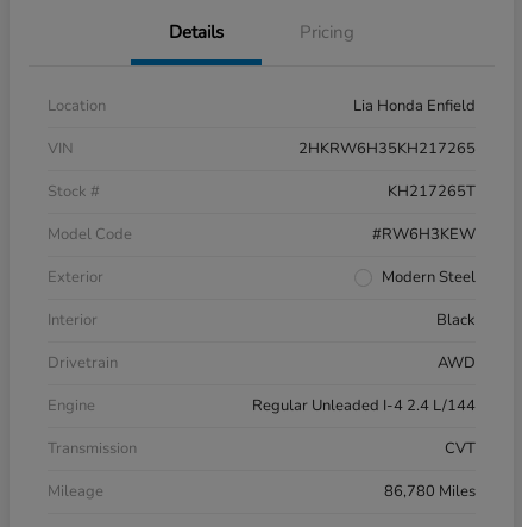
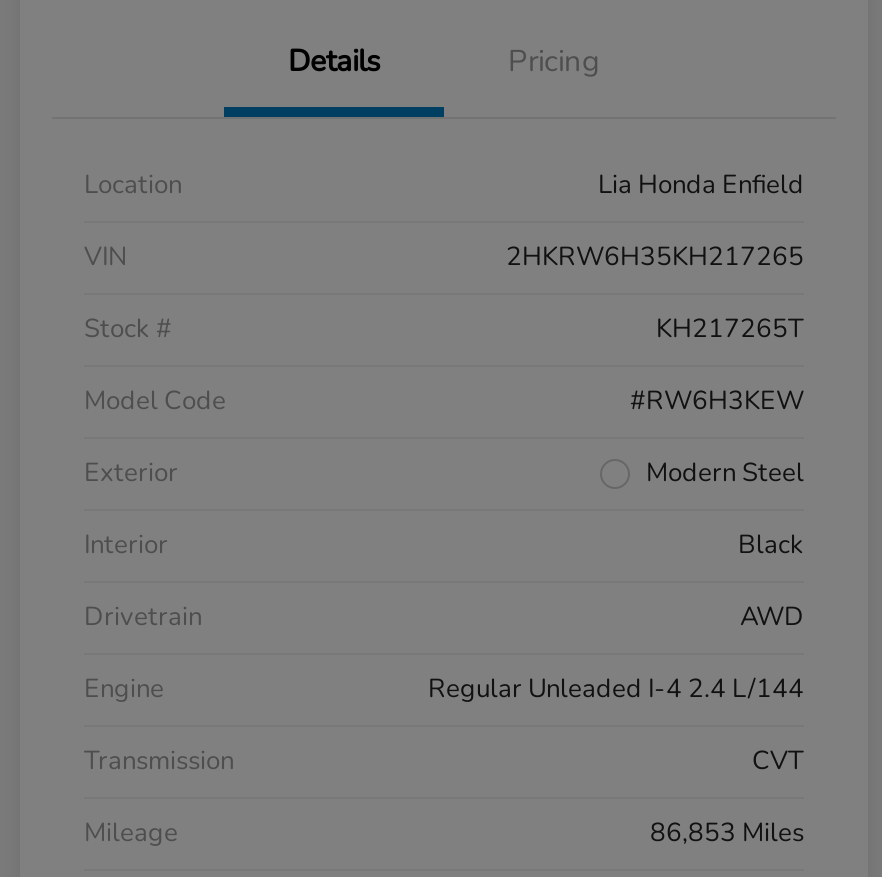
- 86,780 Miles
+ 86,853 Miles
